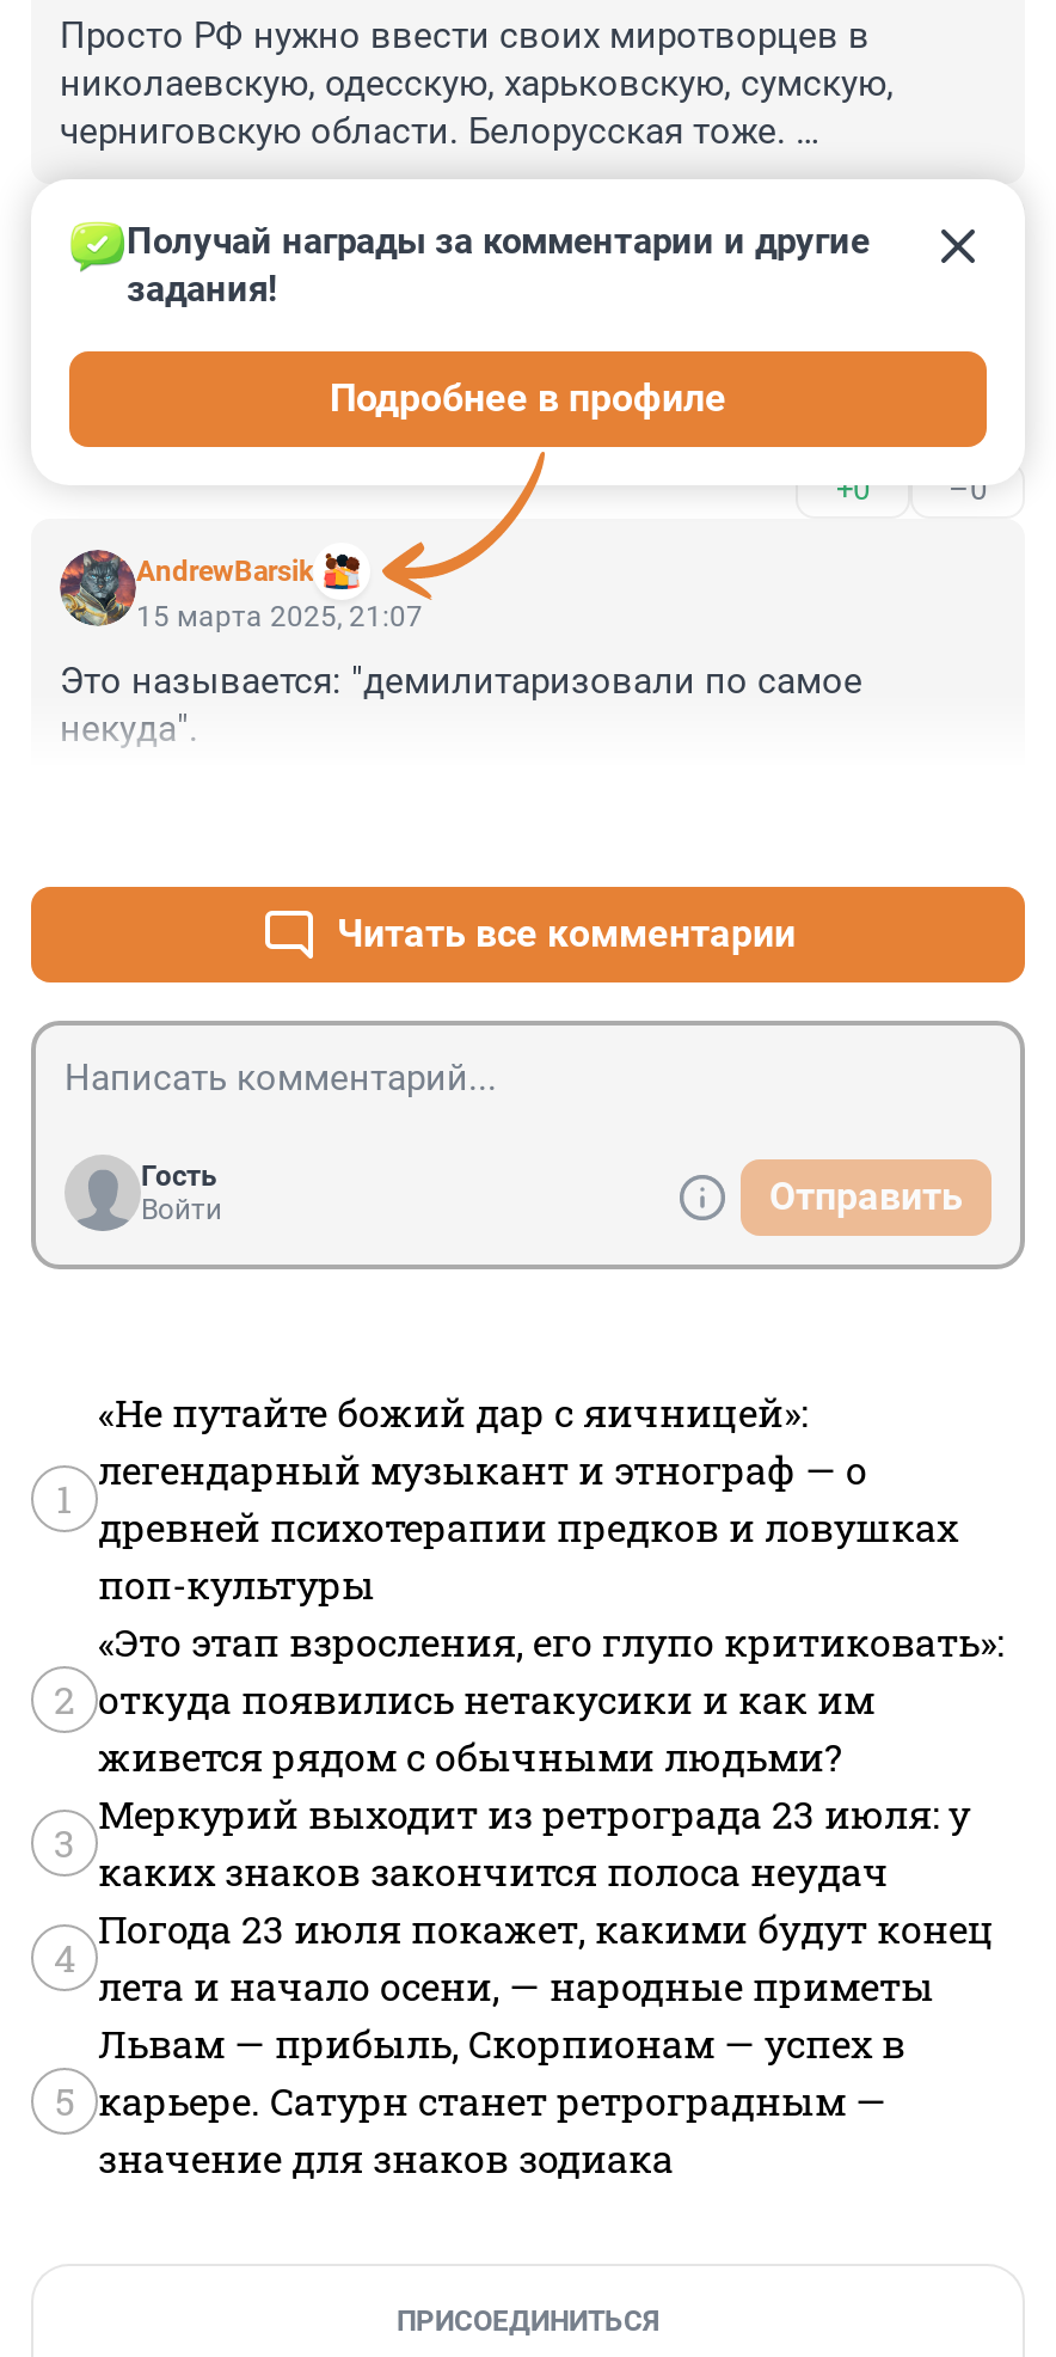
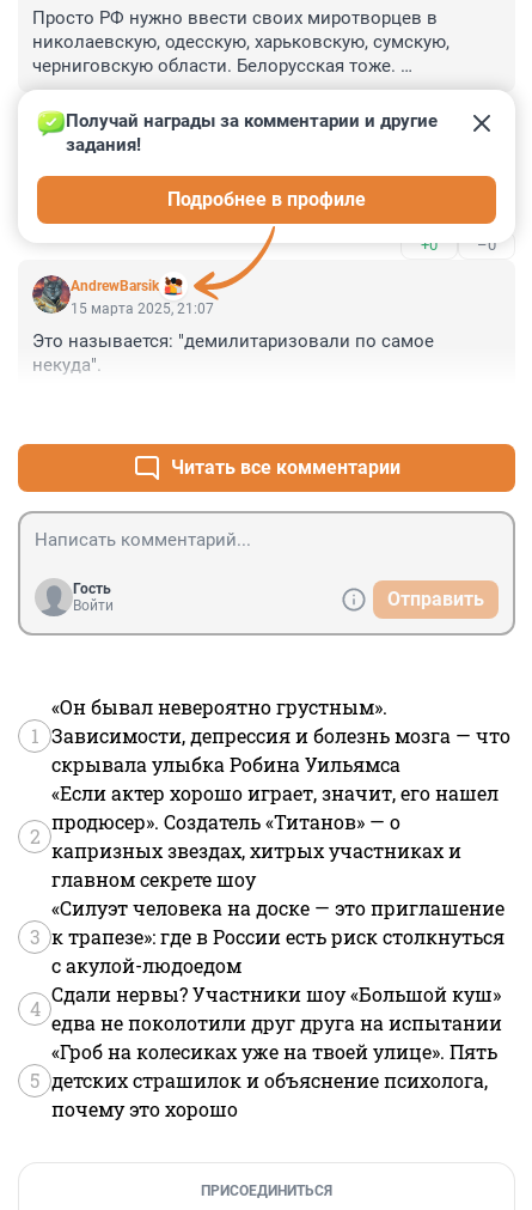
- «Не путайте божий дар с яичницей»:
- легендарный музыкант и этнограф — о
- древней психотерапии предков и ловушках
- поп-культуры
+ «Он бывал невероятно грустным».
+ Зависимости, депрессия и болезнь мозга — что
+ скрывала улыбка Робина Уильямса

- «Это этап взросления, его глупо критиковать»:
- откуда появились нетакусики и как им
- живется рядом с обычными людьми?
+ «Если актер хорошо играет, значит, его нашел
+ продюсер». Создатель «Титанов» — о
+ капризных звездах, хитрых участниках и
+ главном секрете шоу

- Меркурий выходит из ретрограда 23 июля: у
- каких знаков закончится полоса неудач
+ «Силуэт человека на доске — это приглашение
+ к трапезе»: где в России есть риск столкнуться
+ с акулой-людоедом

- Погода 23 июля покажет, какими будут конец
- лета и начало осени, — народные приметы
+ Сдали нервы? Участники шоу «Большой куш»
+ едва не поколотили друг друга на испытании

- Львам — прибыль, Скорпионам — успех в
- карьере. Сатурн станет ретроградным —
- значение для знаков зодиака
+ «Гроб на колесиках уже на твоей улице». Пять
+ детских страшилок и объяснение психолога,
+ почему это хорошо
